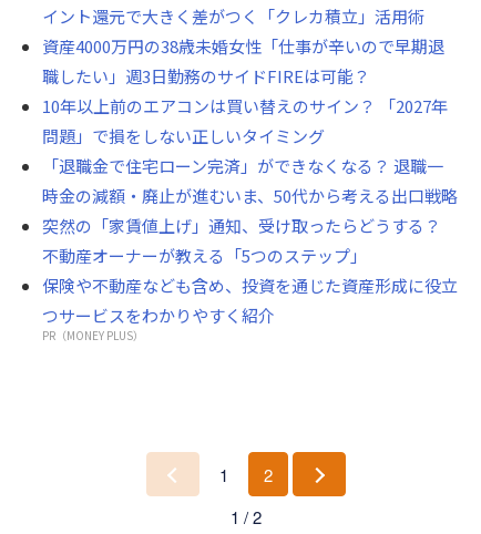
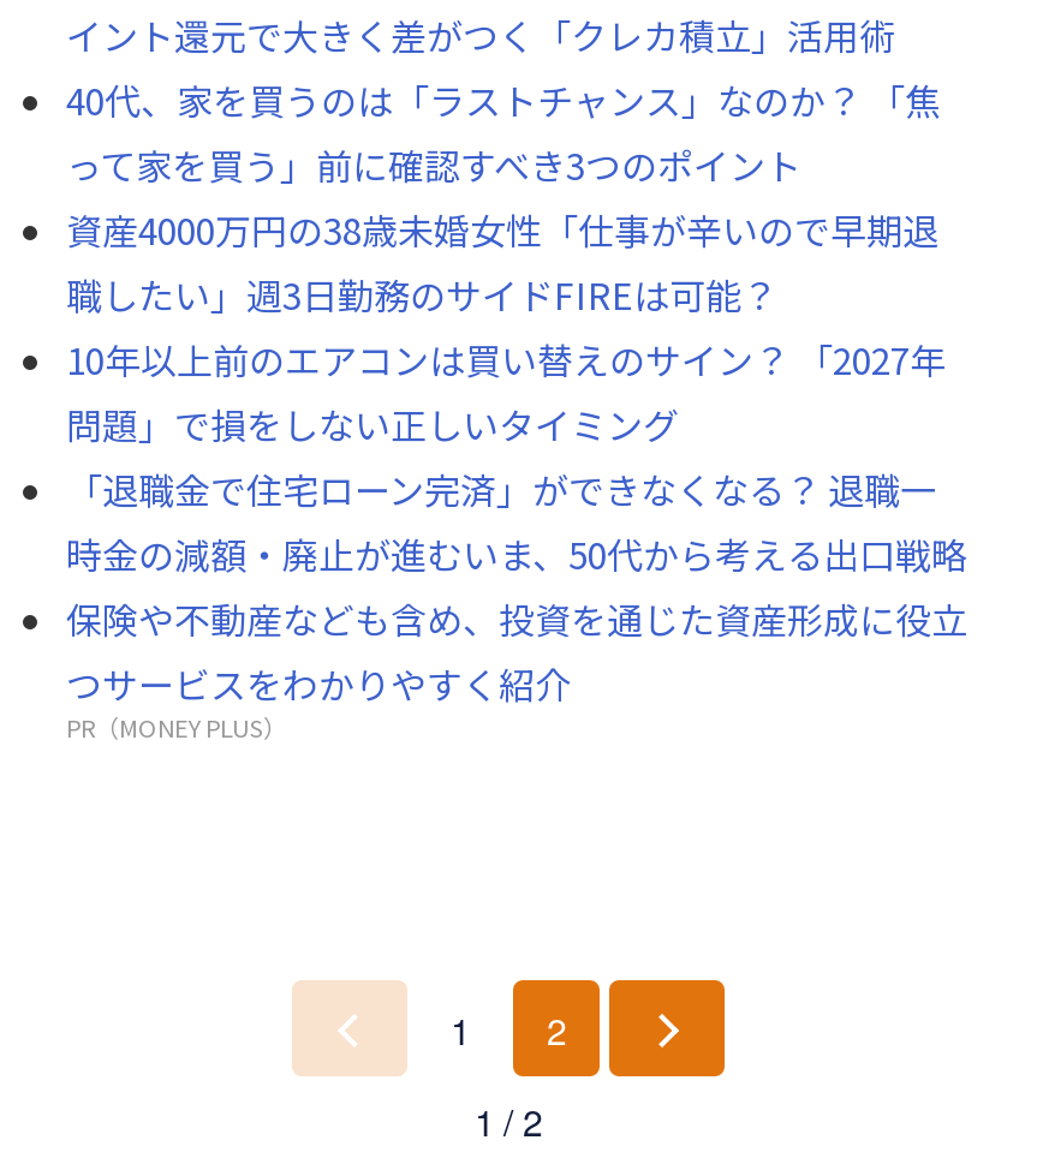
+ 40代、家を買うのは「ラストチャンス」なのか？ 「焦
+ って家を買う」前に確認すべき3つのポイント

moved down: 資産4000万円の38歳未婚女性「仕事が辛いので早期退 | 職したい」週3日勤務のサイドFIREは可能？ | 10年以上前のエアコンは買い替えのサイン？ 「2027年 | 問題」で損をしない正しいタイミング | 「退職金で住宅ローン完済」ができなくなる？ 退職一 | 時金の減額・廃止が進むいま、50代から考える出口戦略

- 突然の「家賃値上げ」通知、受け取ったらどうする？
- 不動産オーナーが教える「5つのステップ」
